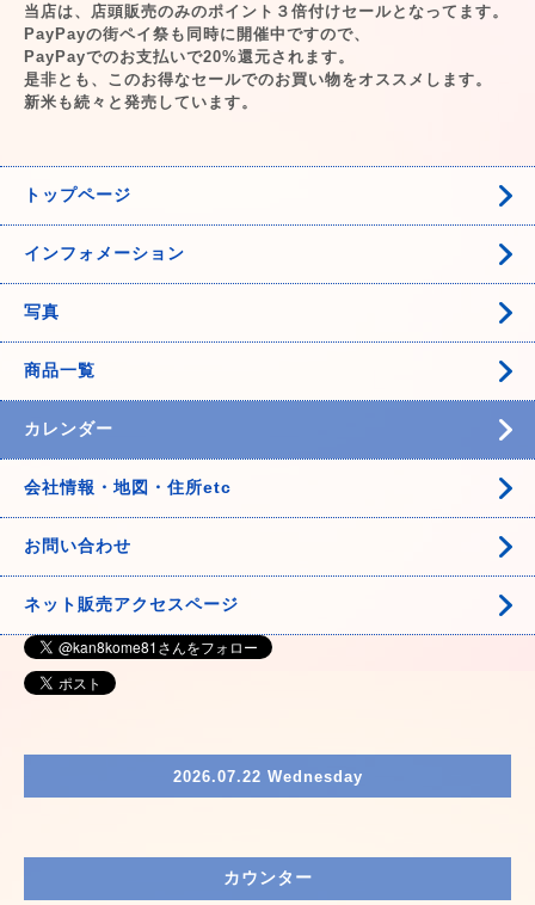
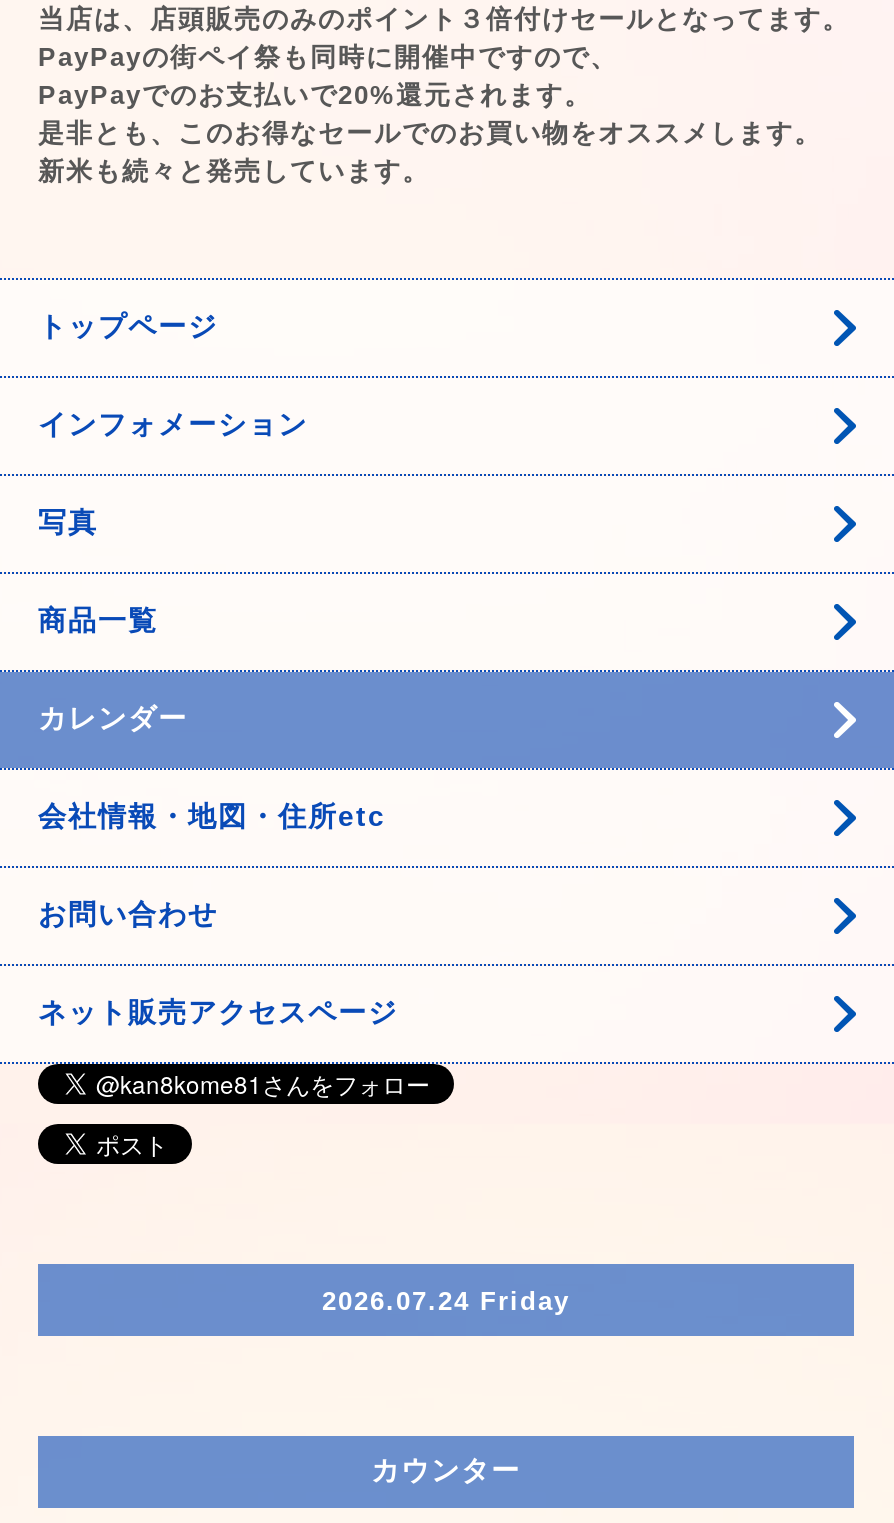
- 2026.07.22 Wednesday
+ 2026.07.24 Friday
